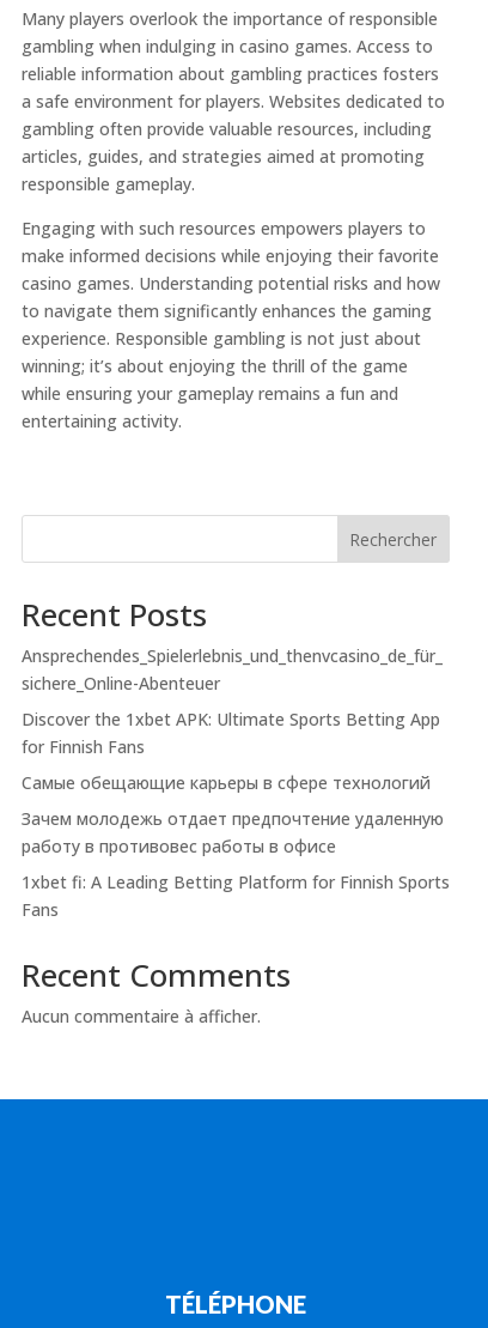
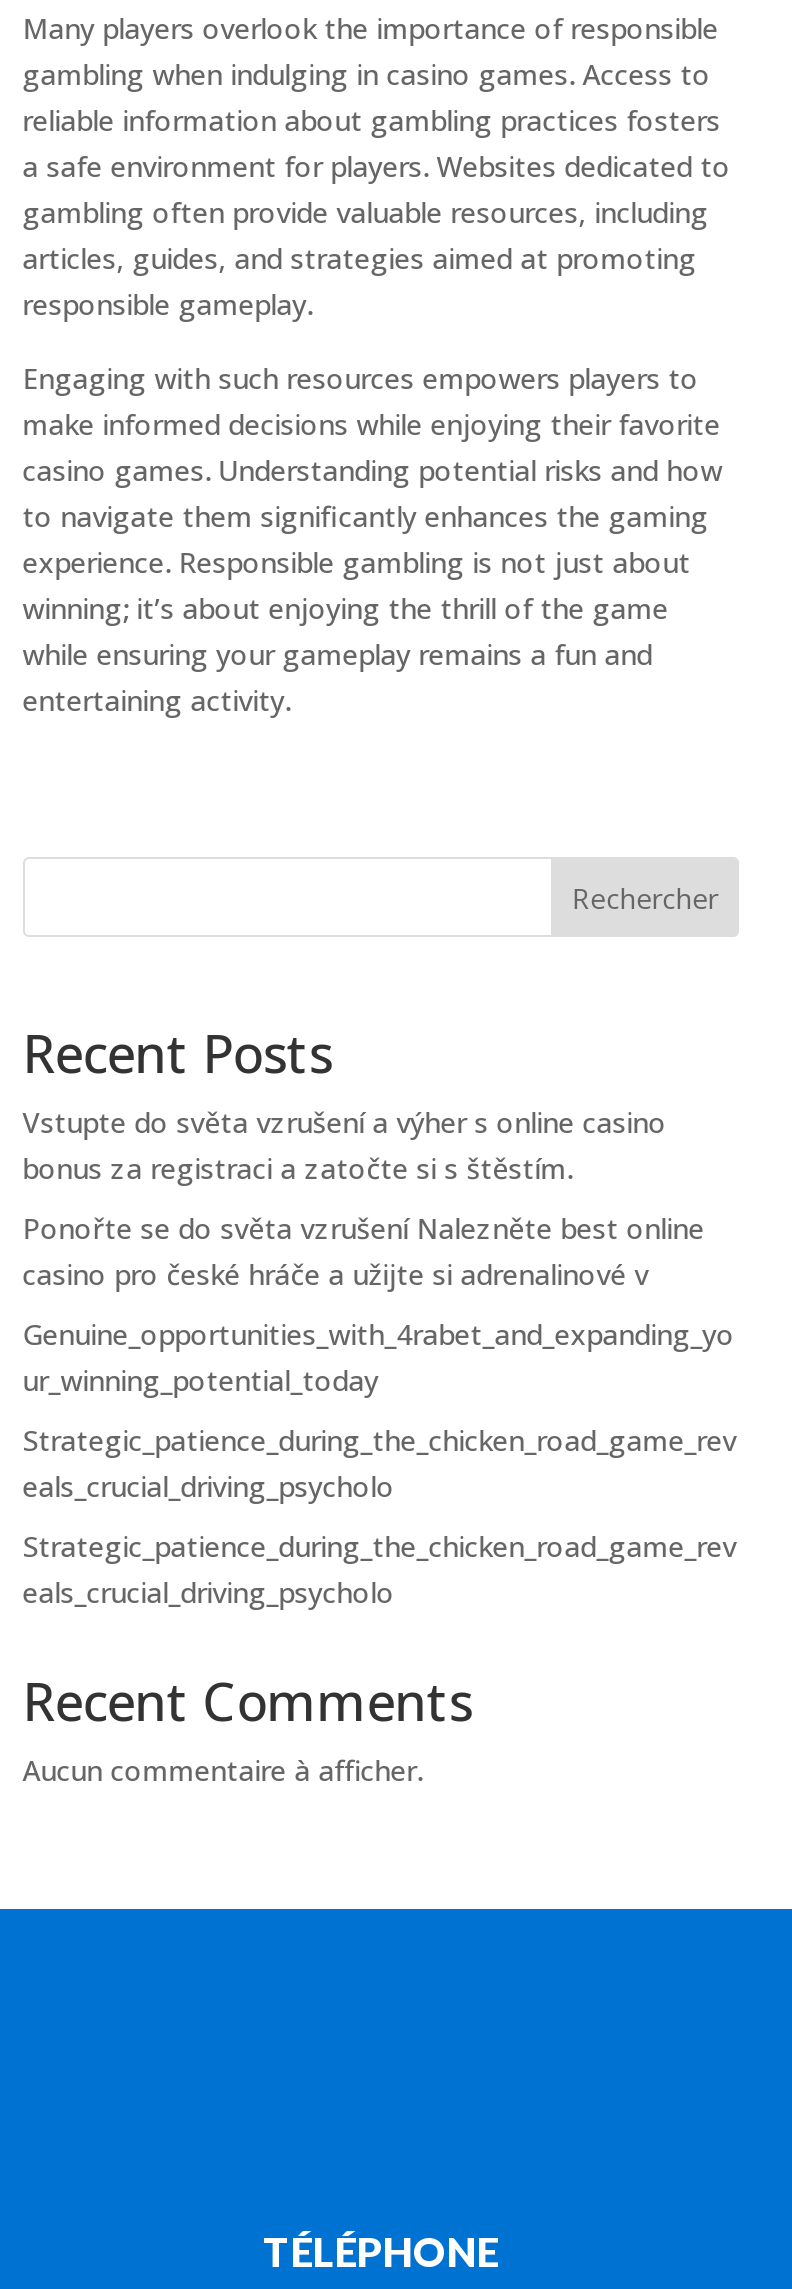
- Ansprechendes_Spielerlebnis_und_thenvcasino_de_für_
- sichere_Online-Abenteuer
+ Vstupte do světa vzrušení a výher s online casino
+ bonus za registraci a zatočte si s štěstím.

- Discover the 1xbet APK: Ultimate Sports Betting App
- for Finnish Fans
+ Ponořte se do světa vzrušení Nalezněte best online
+ casino pro české hráče a užijte si adrenalinové v

- Самые обещающие карьеры в сфере технологий
+ Genuine_opportunities_with_4rabet_and_expanding_yo
+ ur_winning_potential_today

- Зачем молодежь отдает предпочтение удаленную
- работу в противовес работы в офисе
+ Strategic_patience_during_the_chicken_road_game_rev
+ eals_crucial_driving_psycholo

- 1xbet fi: A Leading Betting Platform for Finnish Sports
- Fans
+ Strategic_patience_during_the_chicken_road_game_rev
+ eals_crucial_driving_psycholo
